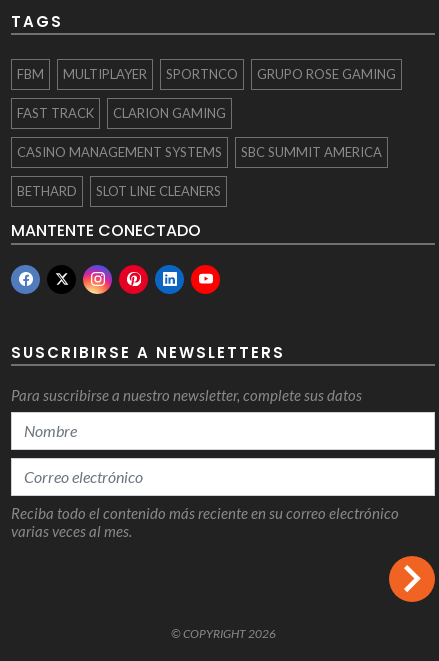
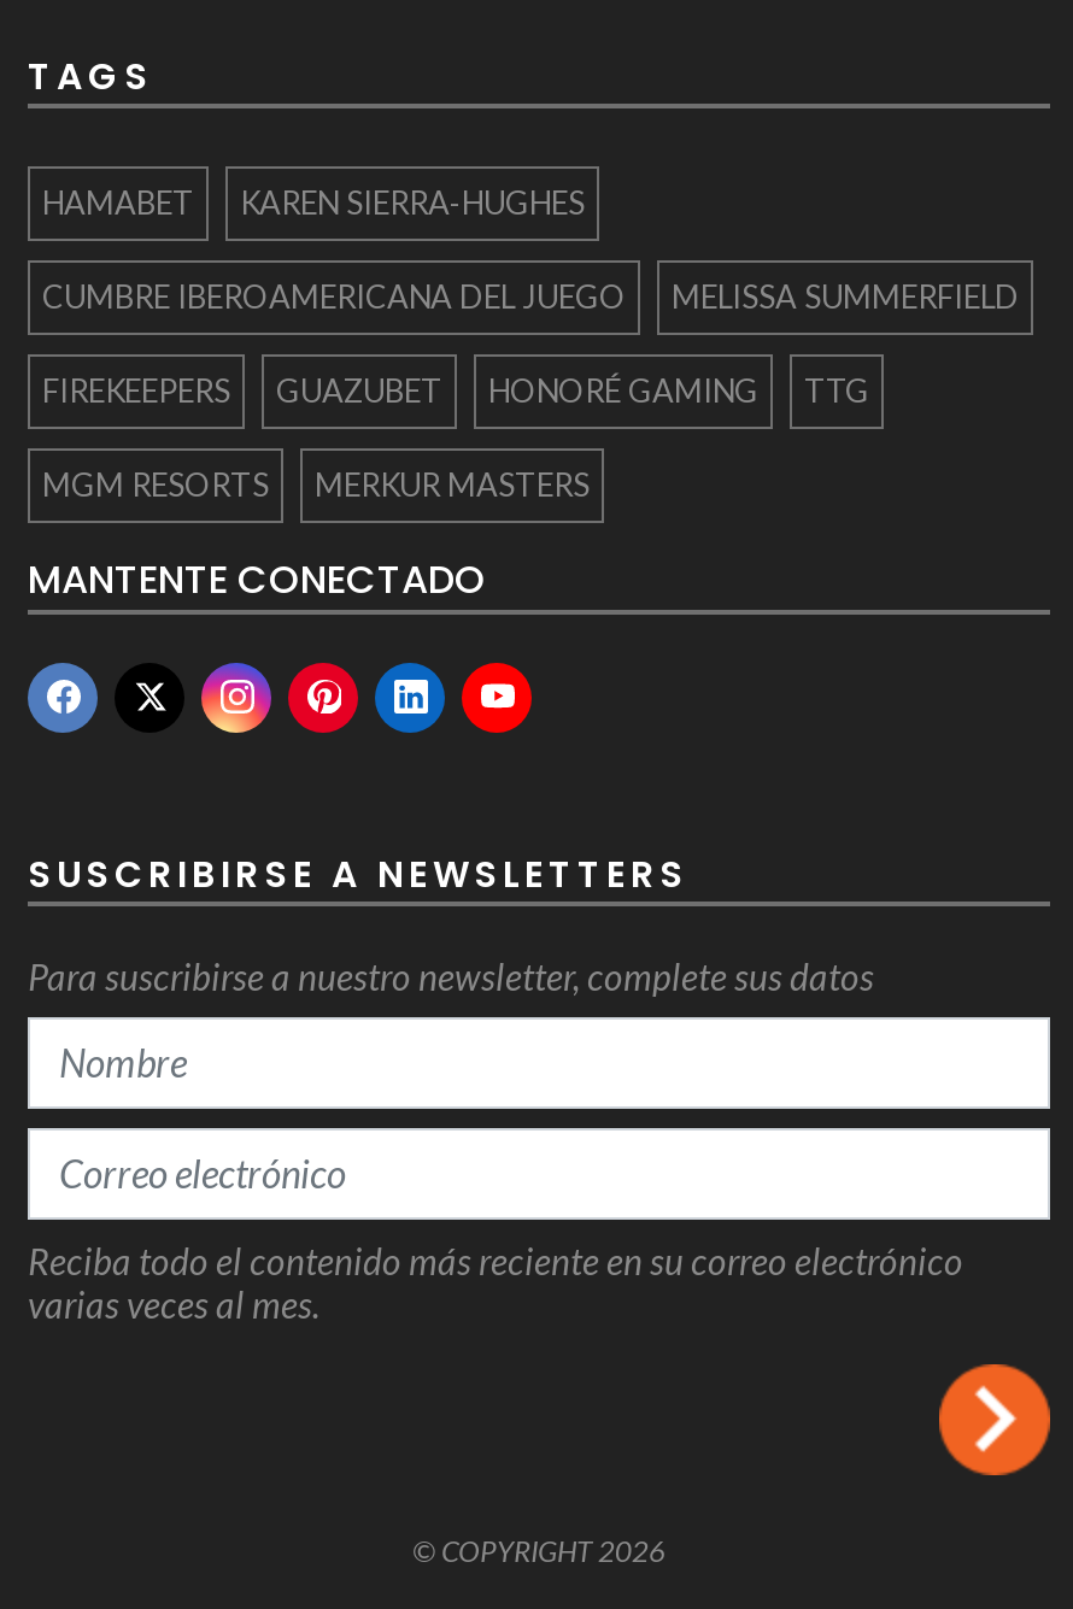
- FBM
- MULTIPLAYER
- SPORTNCO
- GRUPO ROSE GAMING
+ HAMABET
+ KAREN SIERRA-HUGHES

- FAST TRACK
- CLARION GAMING
+ CUMBRE IBEROAMERICANA DEL JUEGO
+ MELISSA SUMMERFIELD

- CASINO MANAGEMENT SYSTEMS
- SBC SUMMIT AMERICA
+ FIREKEEPERS
+ GUAZUBET
+ HONORÉ GAMING
+ TTG

- BETHARD
- SLOT LINE CLEANERS
+ MGM RESORTS
+ MERKUR MASTERS
